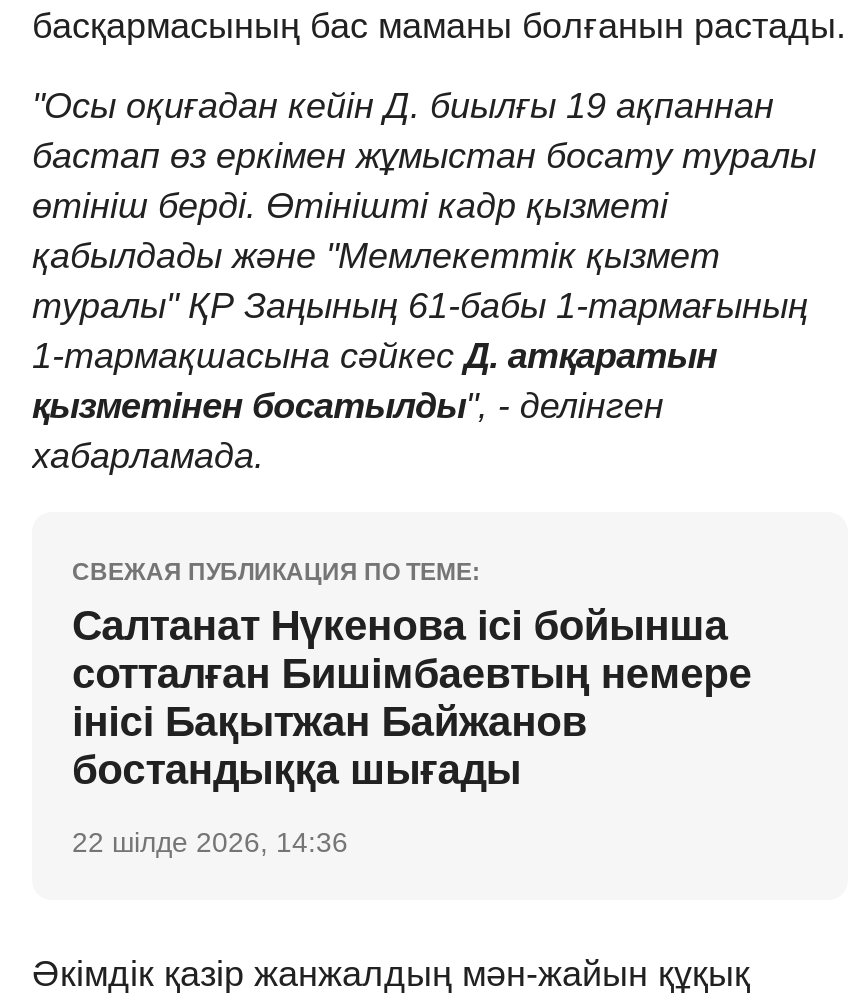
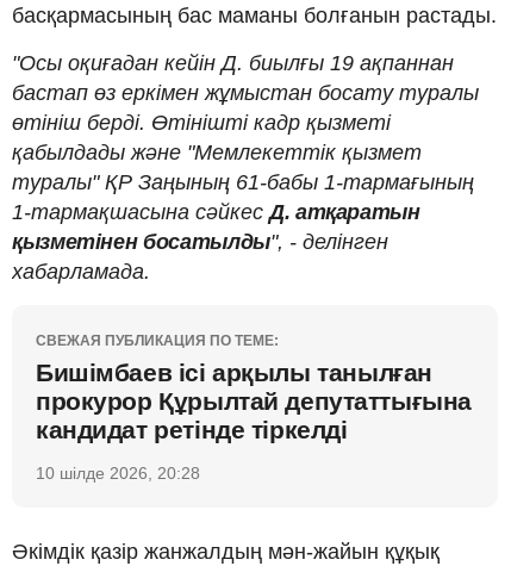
- Салтанат Нүкенова ісі бойынша
- сотталған Бишімбаевтың немере
- інісі Бақытжан Байжанов
- бостандыққа шығады
+ Бишімбаев ісі арқылы танылған
+ прокурор Құрылтай депутаттығына
+ кандидат ретінде тіркелді

- 22 шілде 2026, 14:36
+ 10 шілде 2026, 20:28
